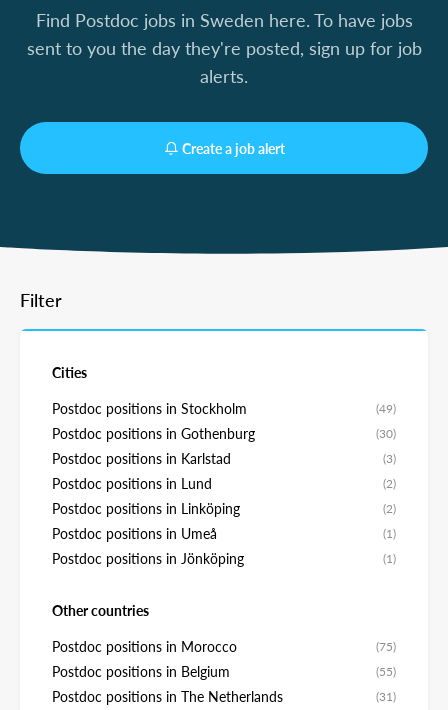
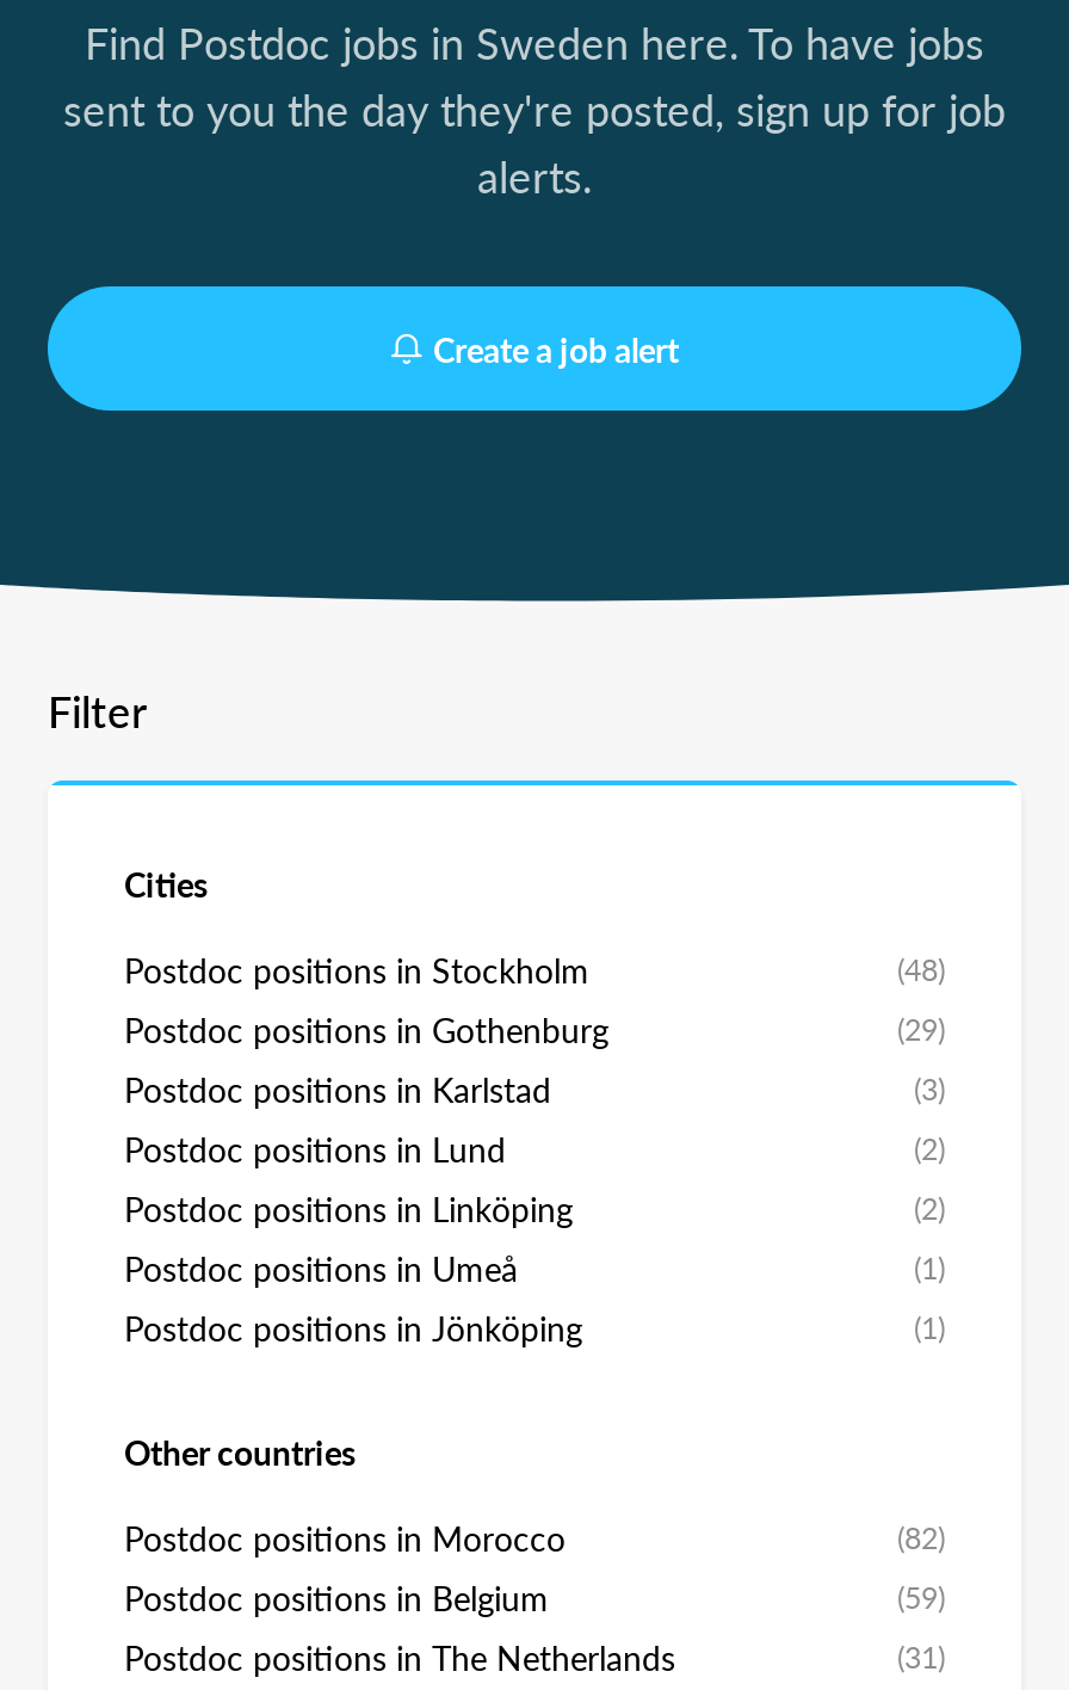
- (49)
+ (48)

- (30)
+ (29)

- (75)
+ (82)

- (55)
+ (59)
